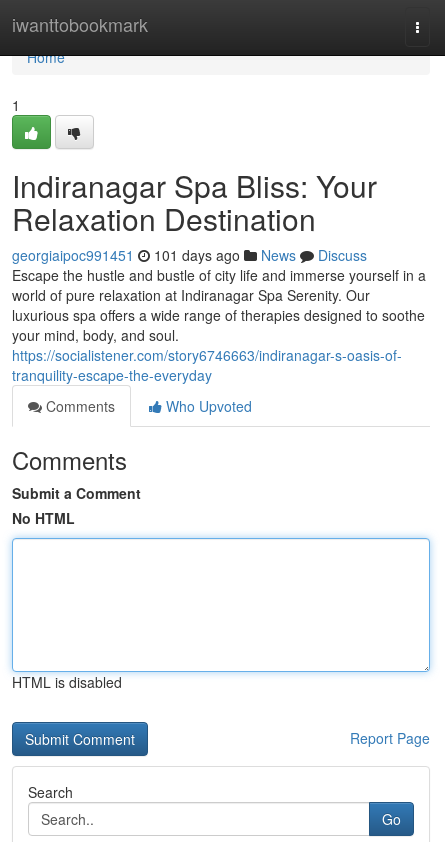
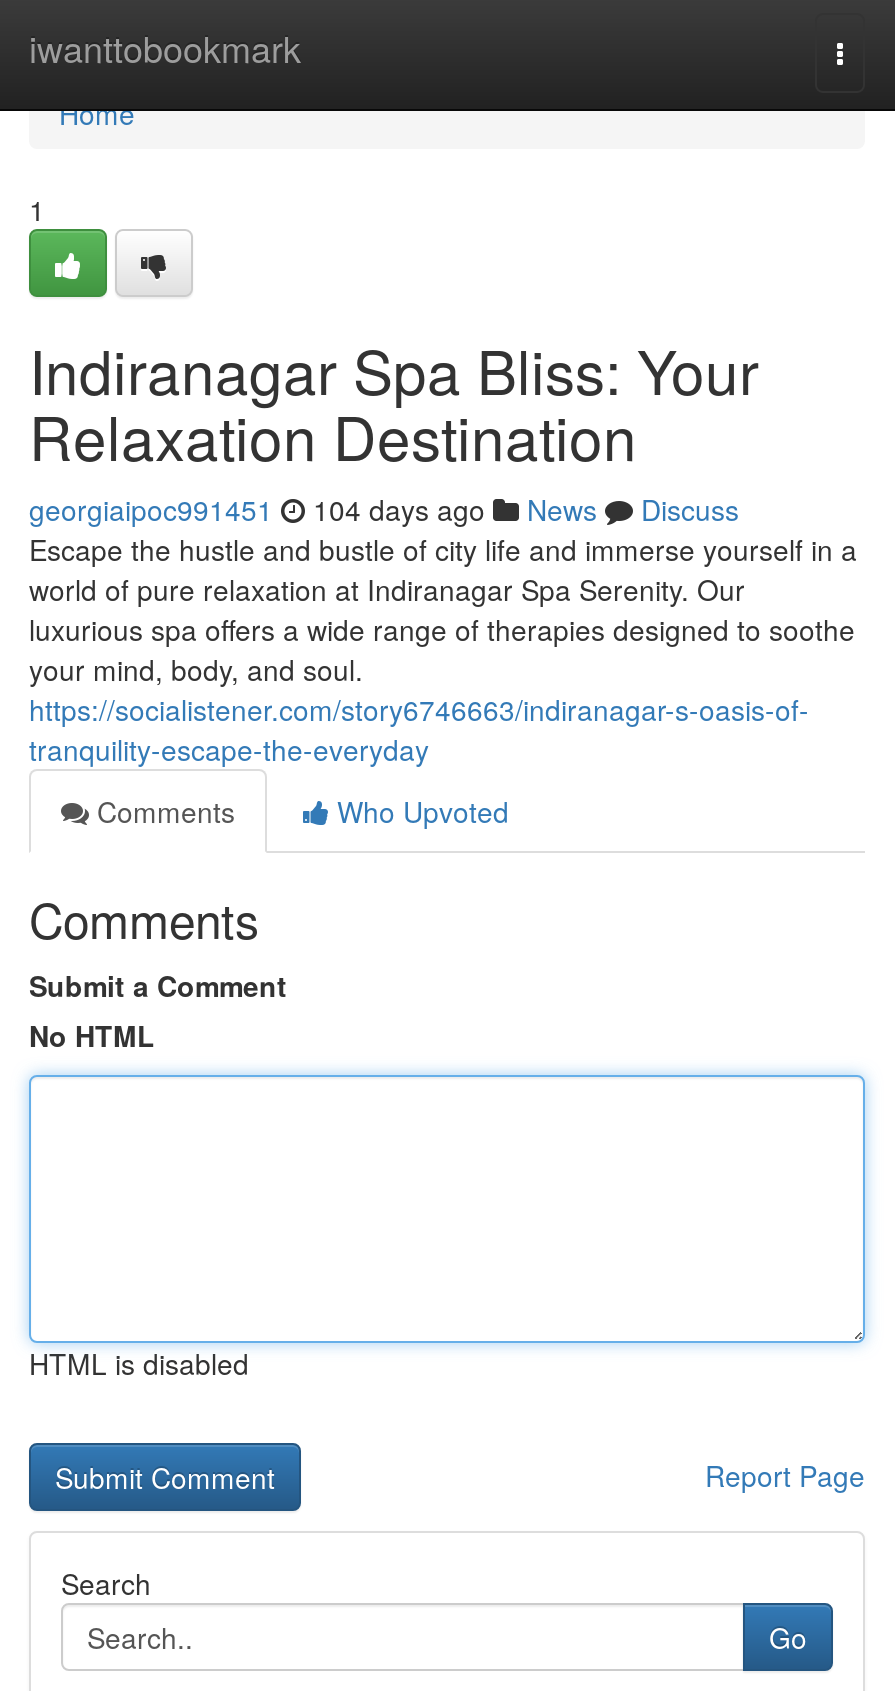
- georgiaipoc991451 101 days ago News Discuss
+ georgiaipoc991451 104 days ago News Discuss
